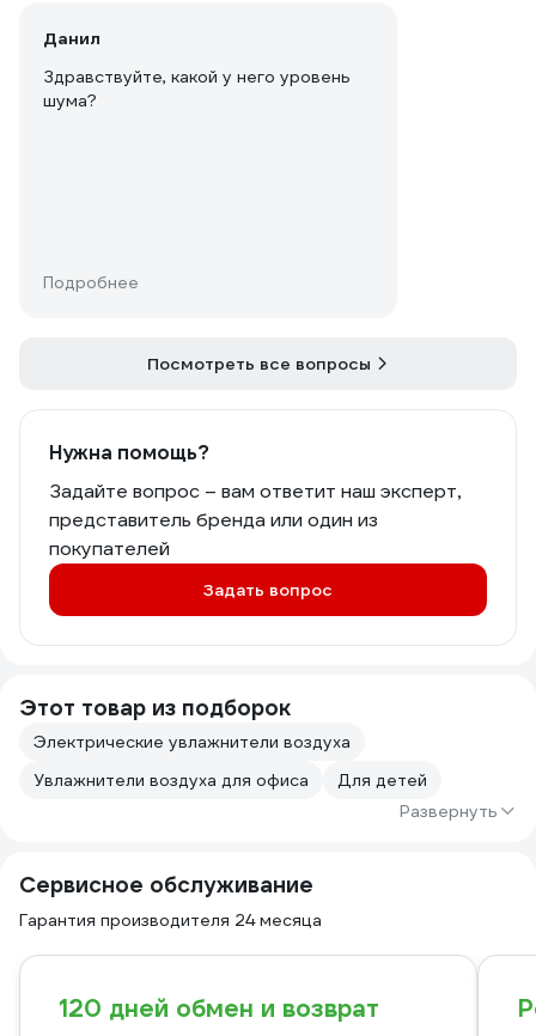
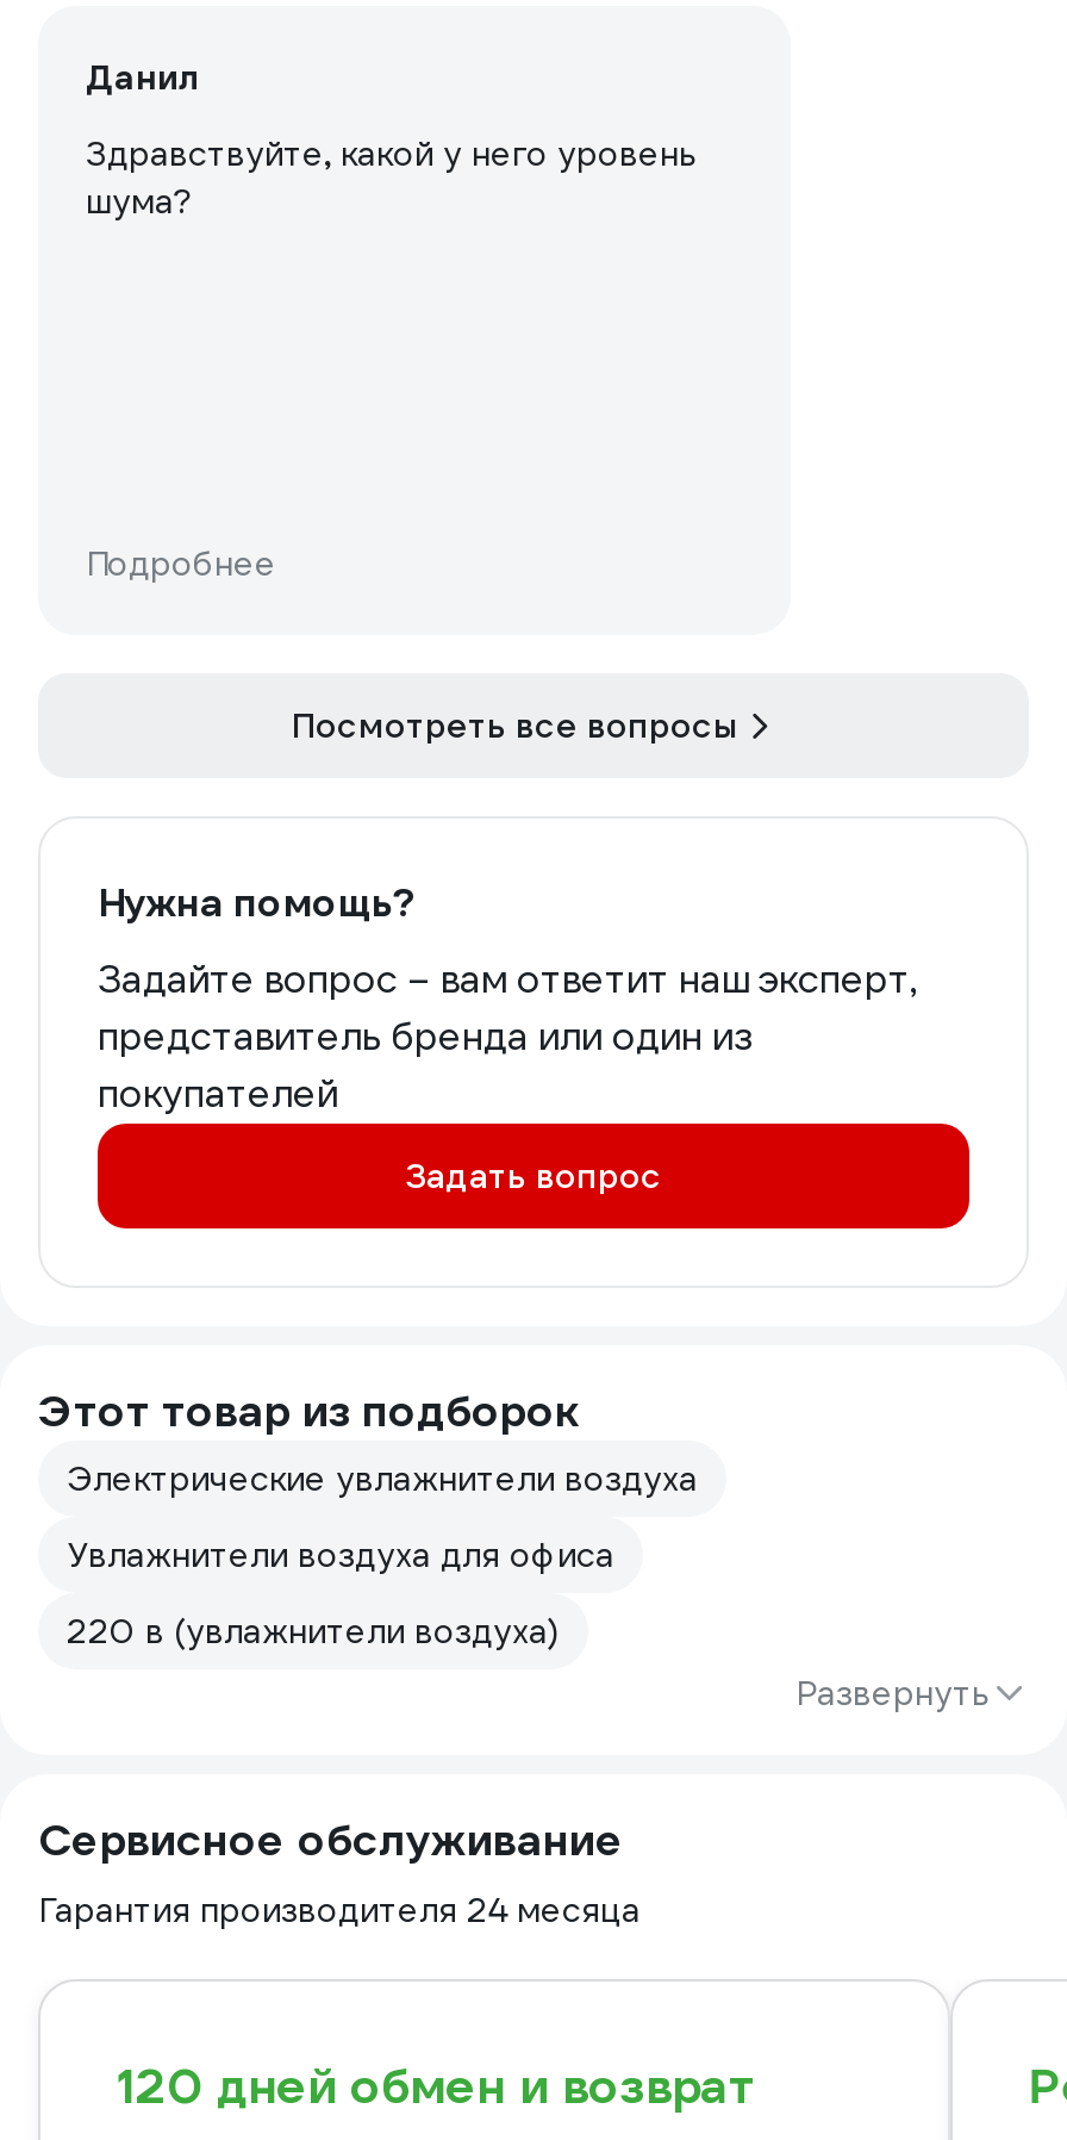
- Для детей
+ 220 в (увлажнители воздуха)
